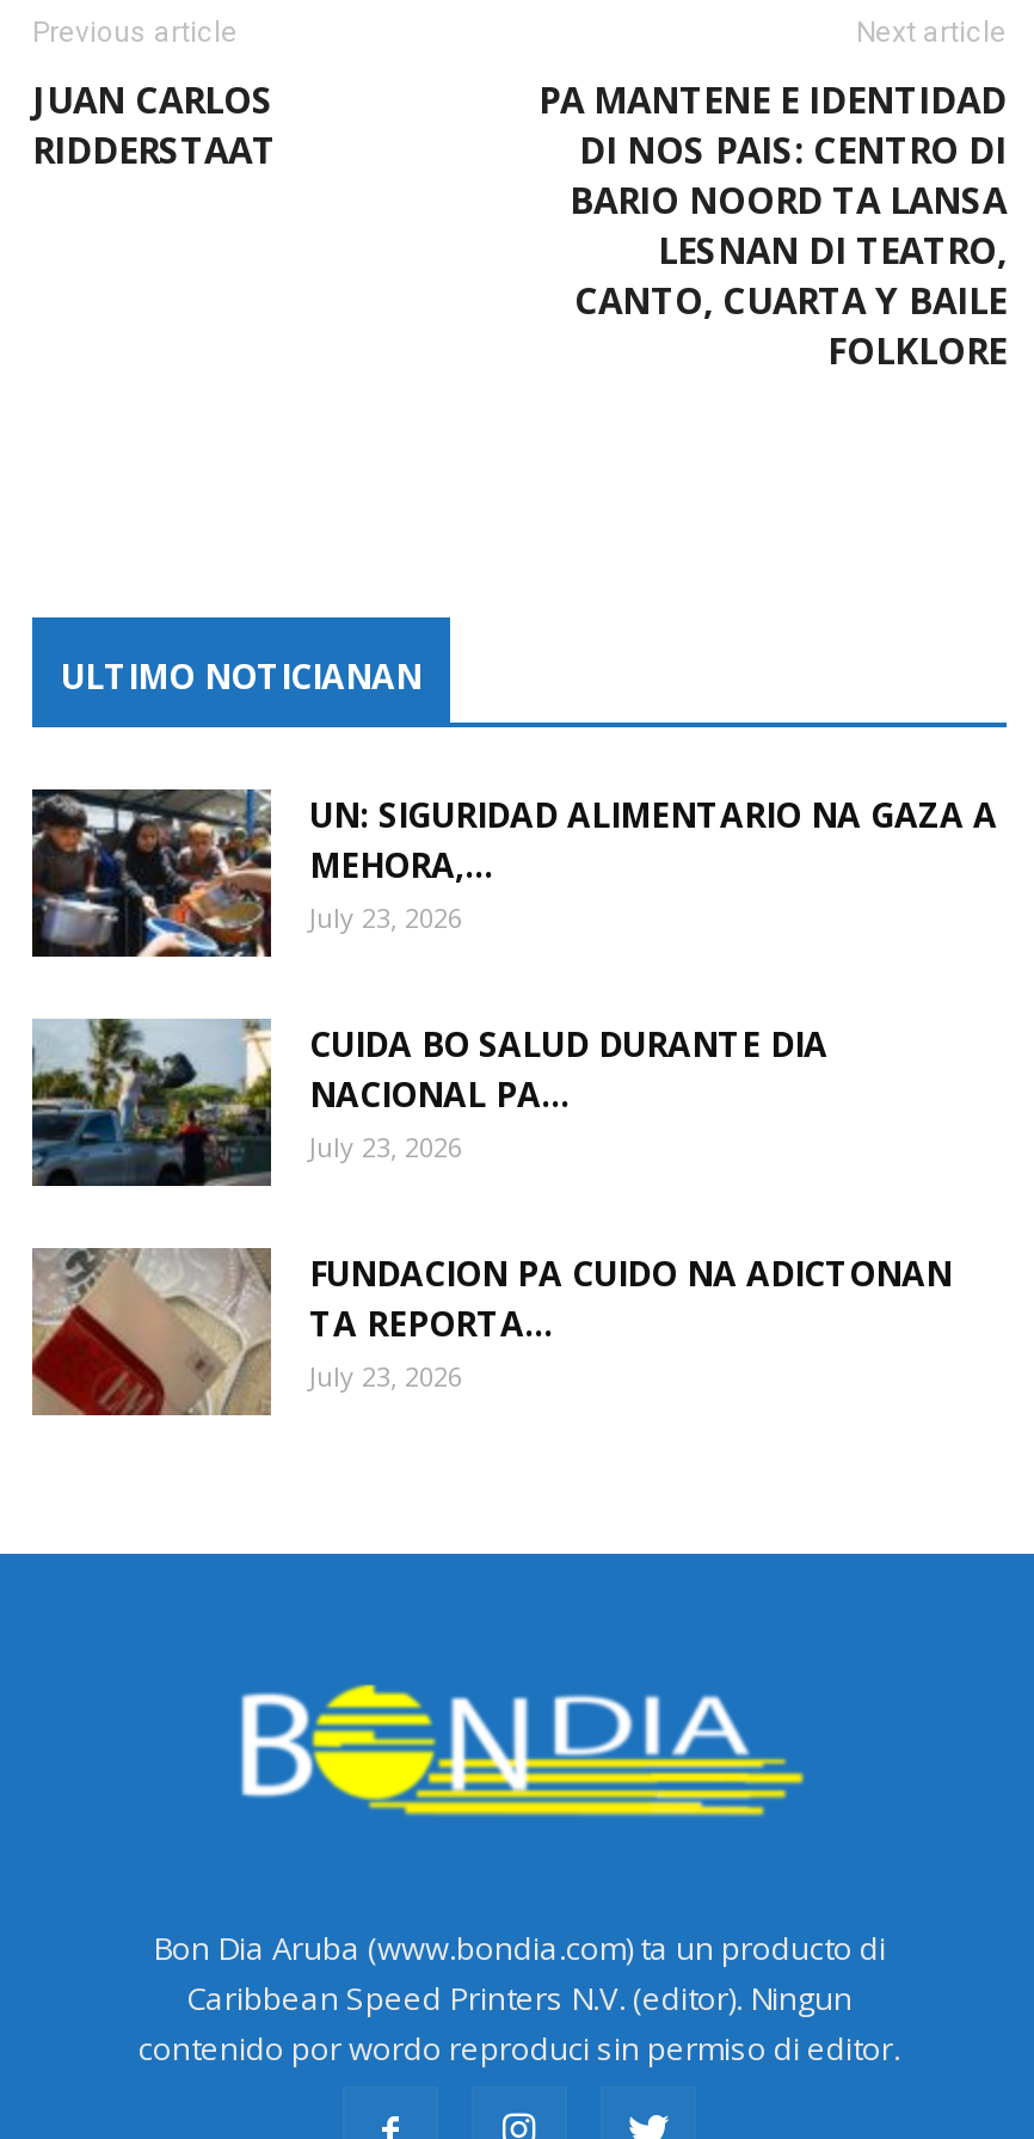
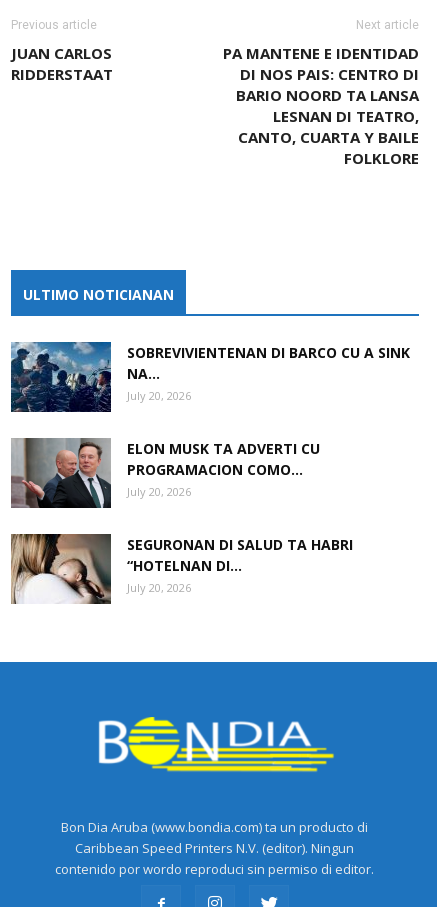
- [image]
- UN: SIGURIDAD ALIMENTARIO NA GAZA A
- MEHORA,...
- July 23, 2026
+ [image]
+ SOBREVIVIENTENAN DI BARCO CU A SINK
+ NA...
+ July 20, 2026

- [image]
- CUIDA BO SALUD DURANTE DIA
- NACIONAL PA...
- July 23, 2026
+ [image]
+ ELON MUSK TA ADVERTI CU
+ PROGRAMACION COMO...
+ July 20, 2026

- [image]
- FUNDACION PA CUIDO NA ADICTONAN
- TA REPORTA...
- July 23, 2026
+ [image]
+ SEGURONAN DI SALUD TA HABRI
+ “HOTELNAN DI...
+ July 20, 2026
